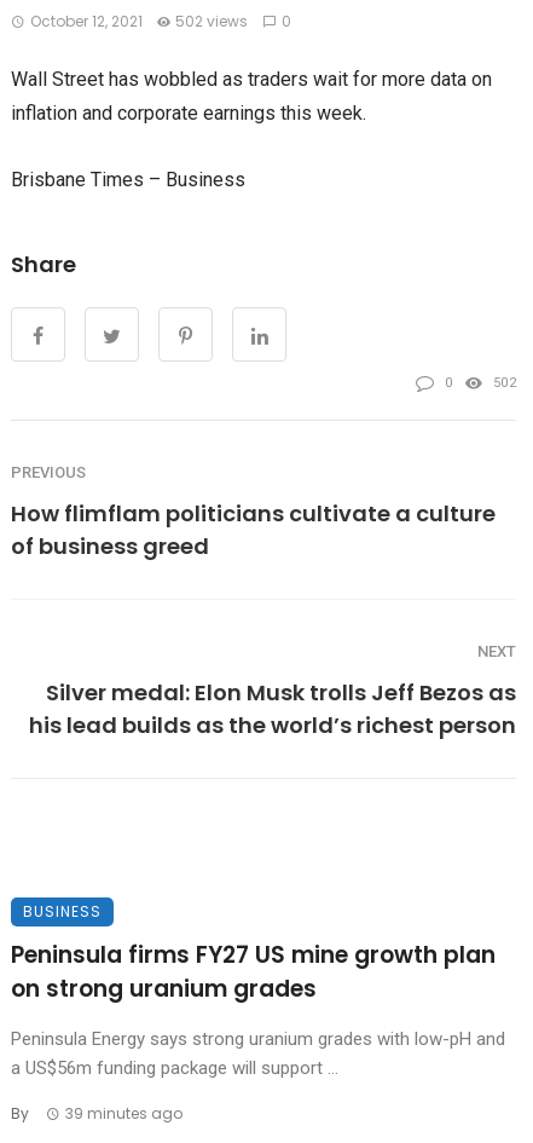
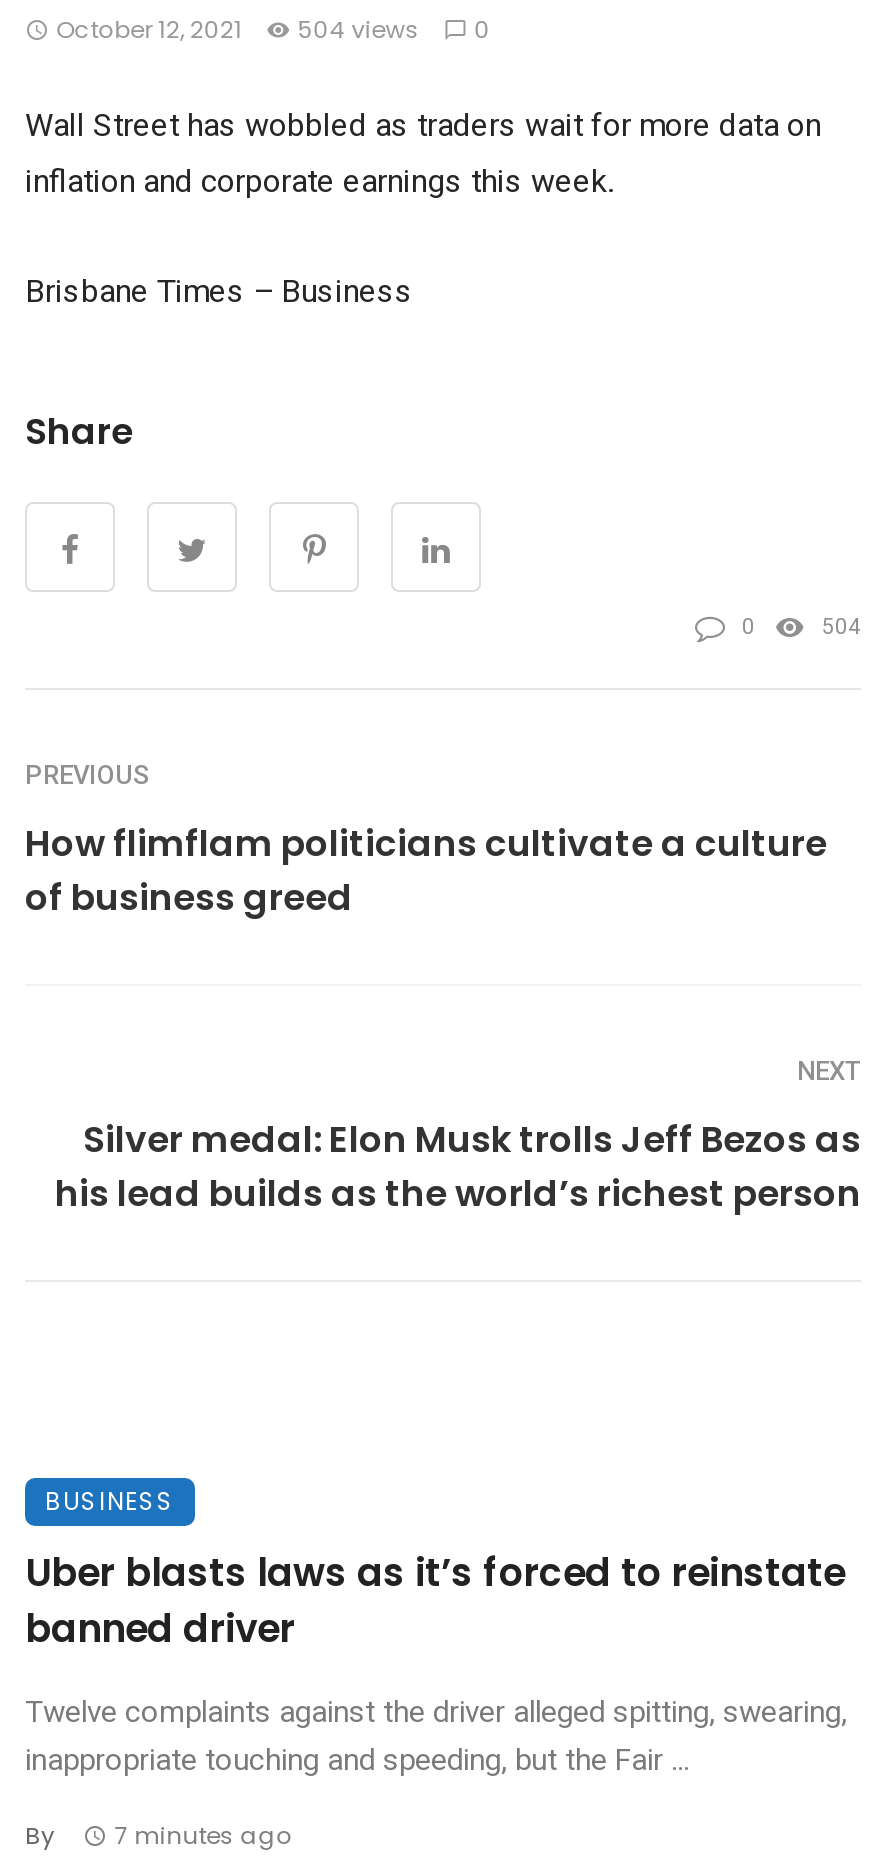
- October 12, 2021 502 views 0
+ October 12, 2021 504 views 0

- 502
+ 504

- Peninsula firms FY27 US mine growth plan
- on strong uranium grades
+ Uber blasts laws as it’s forced to reinstate
+ banned driver

- Peninsula Energy says strong uranium grades with low-pH and
- a US$56m funding package will support ...
+ Twelve complaints against the driver alleged spitting, swearing,
+ inappropriate touching and speeding, but the Fair ...

- By 39 minutes ago
+ By 7 minutes ago
